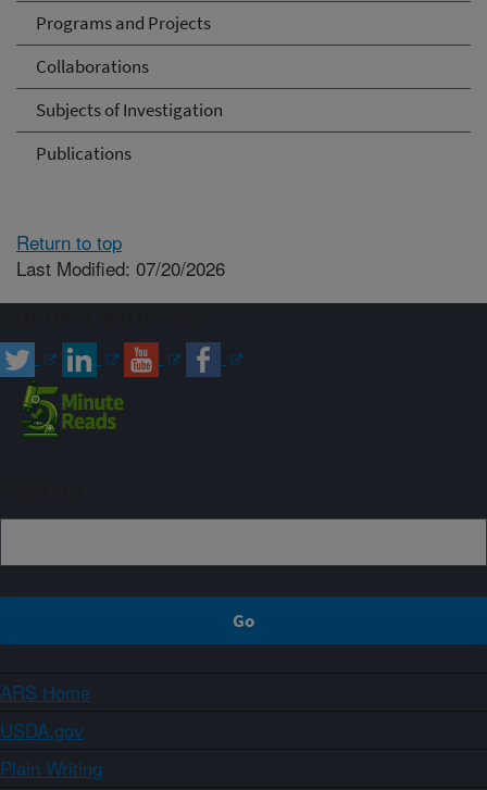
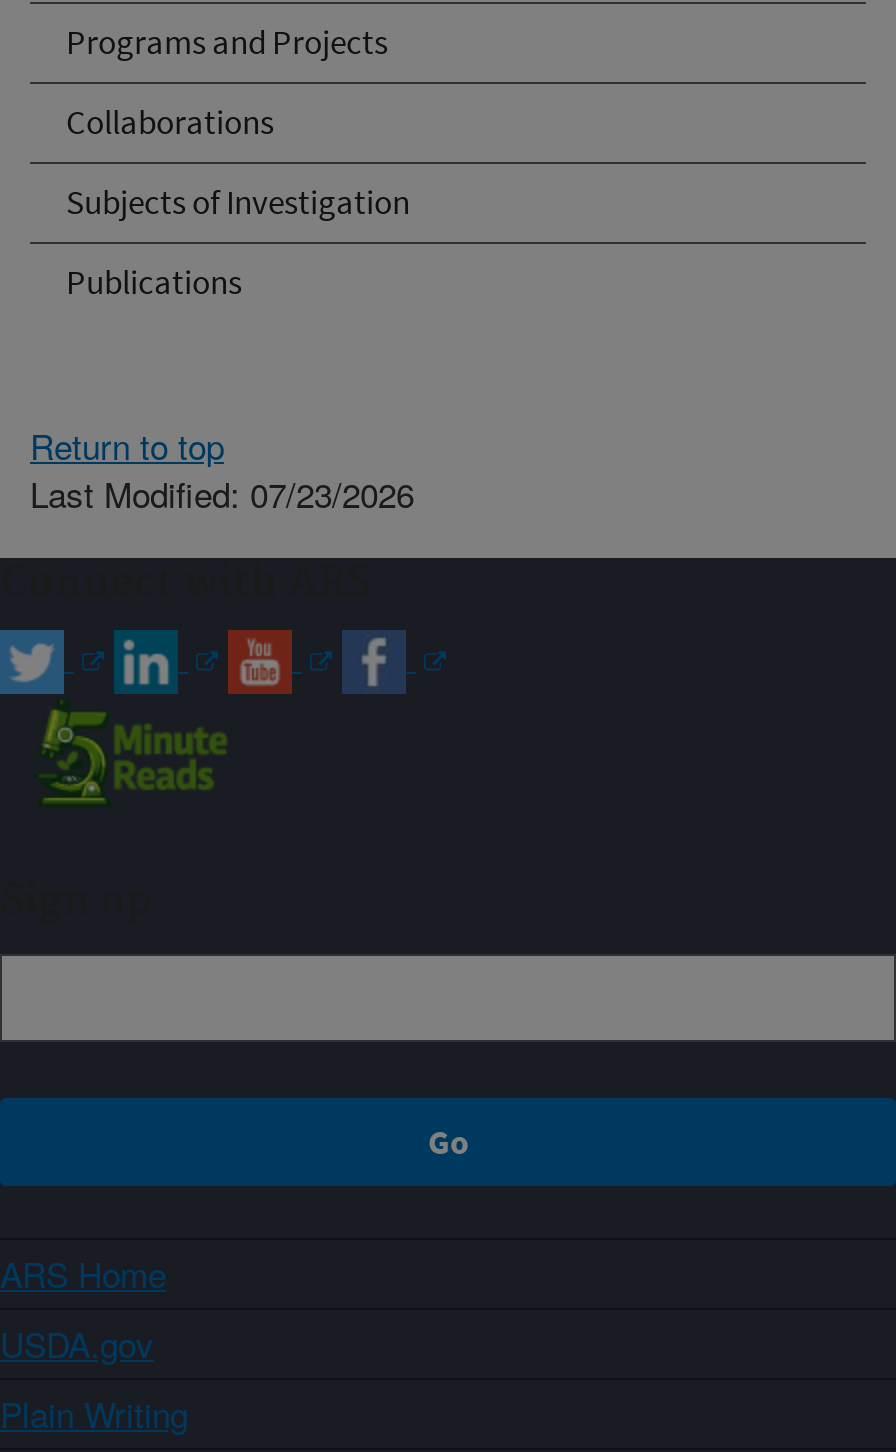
- Last Modified: 07/20/2026
+ Last Modified: 07/23/2026
